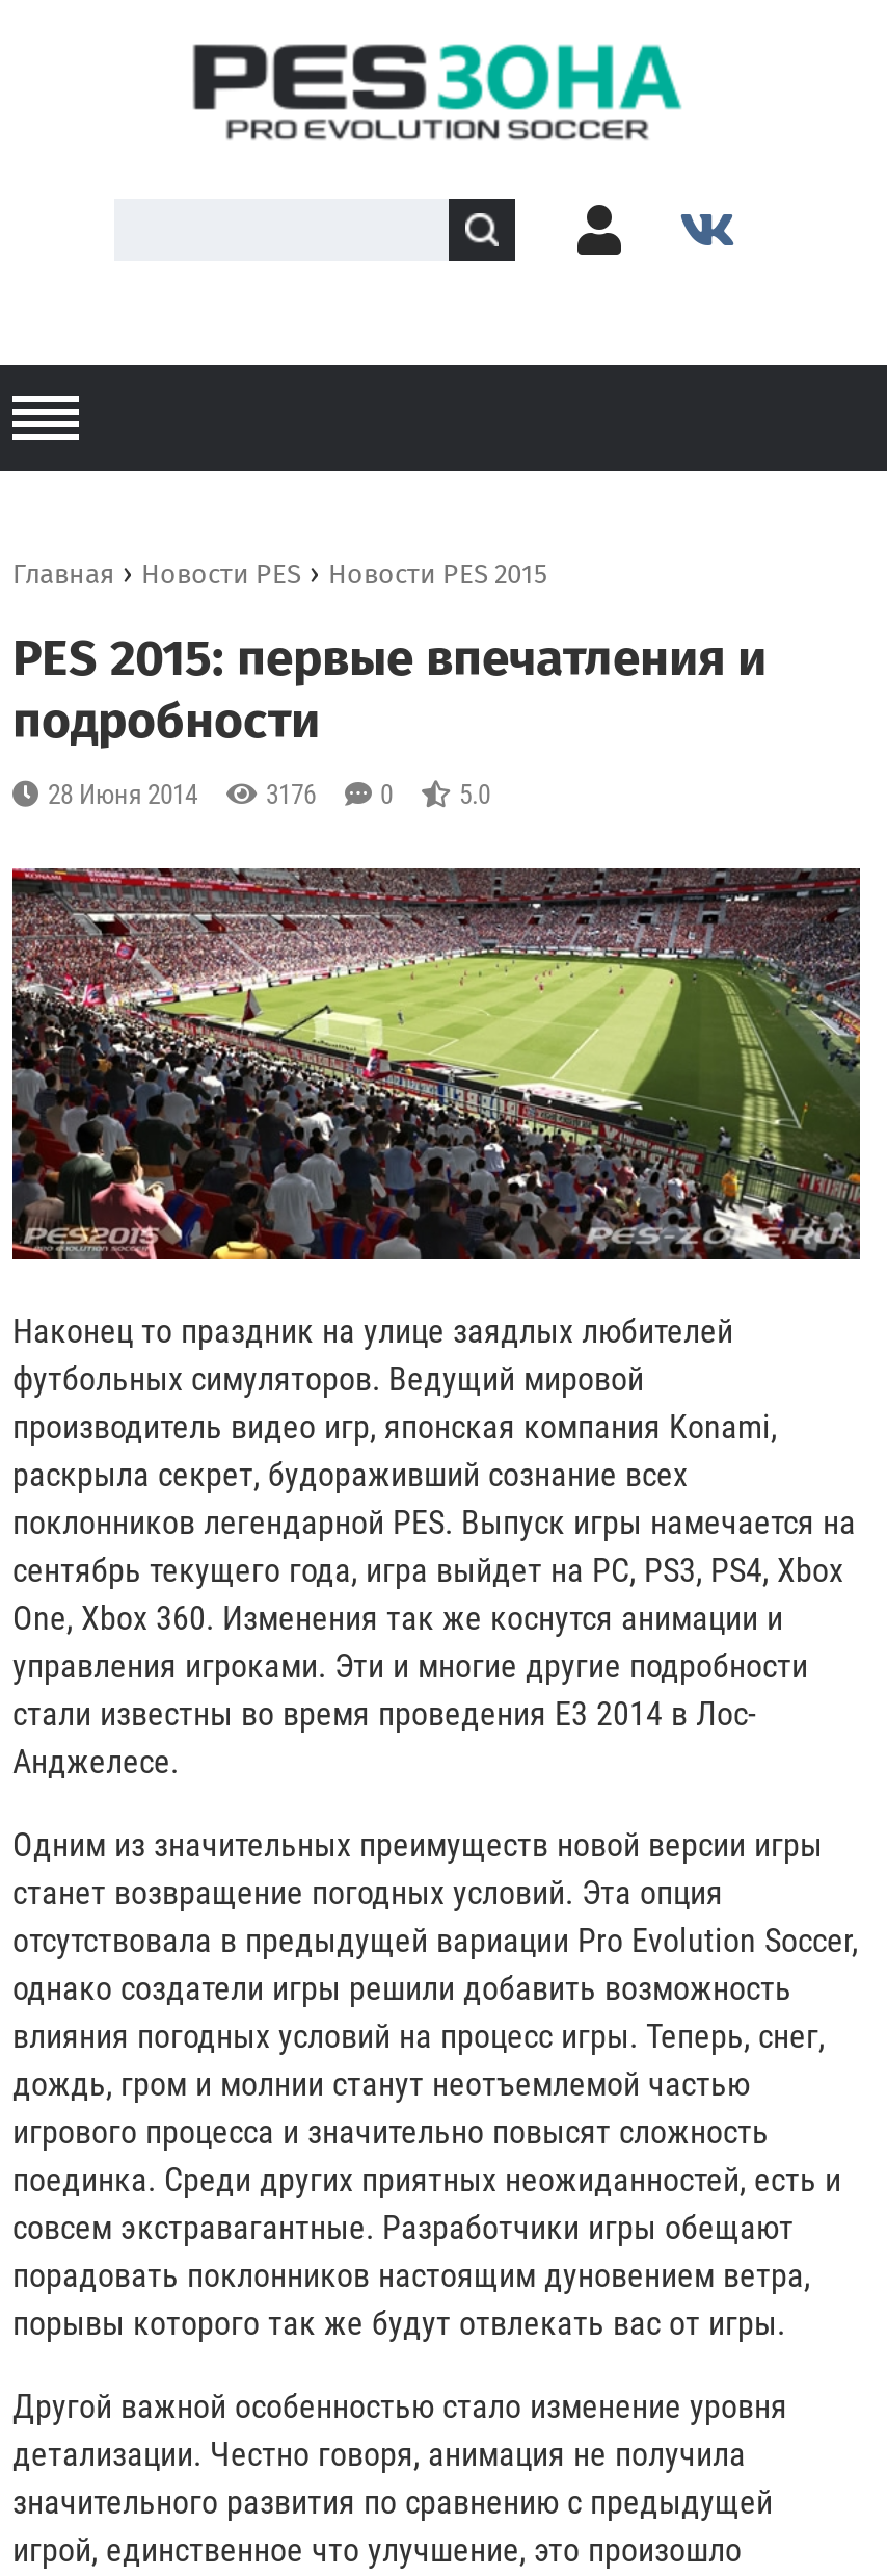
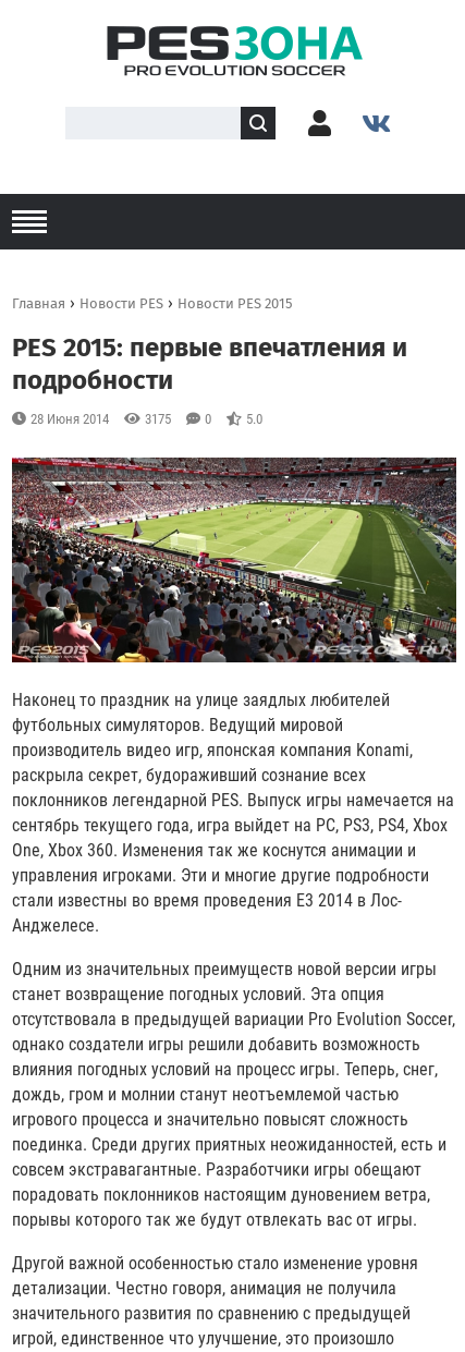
- 3176
+ 3175
